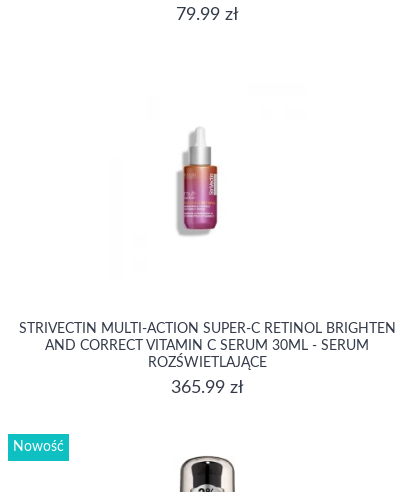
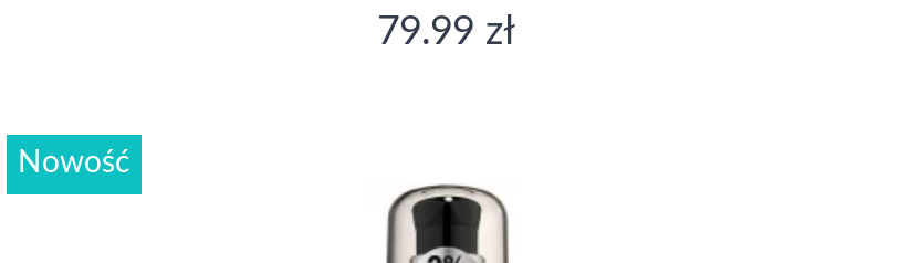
- [image]

- STRIVECTIN MULTI-ACTION SUPER-C RETINOL BRIGHTEN
- AND CORRECT VITAMIN C SERUM 30ML - SERUM
- ROZŚWIETLAJĄCE
- 365.99 zł
